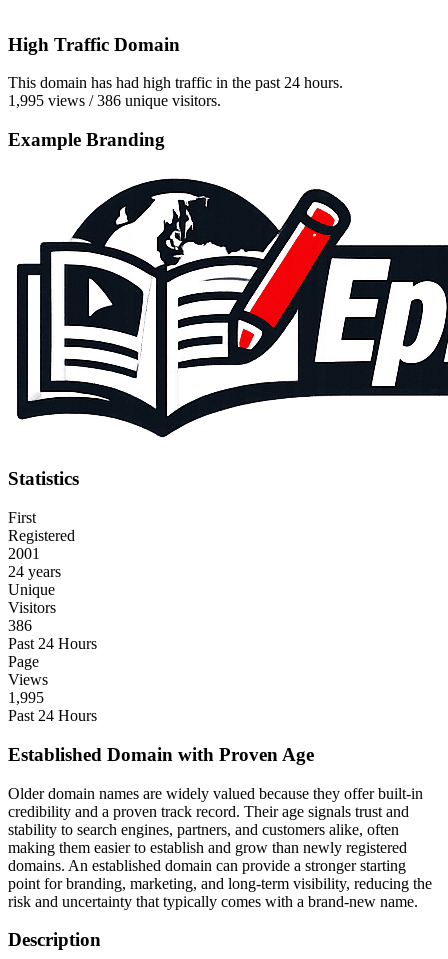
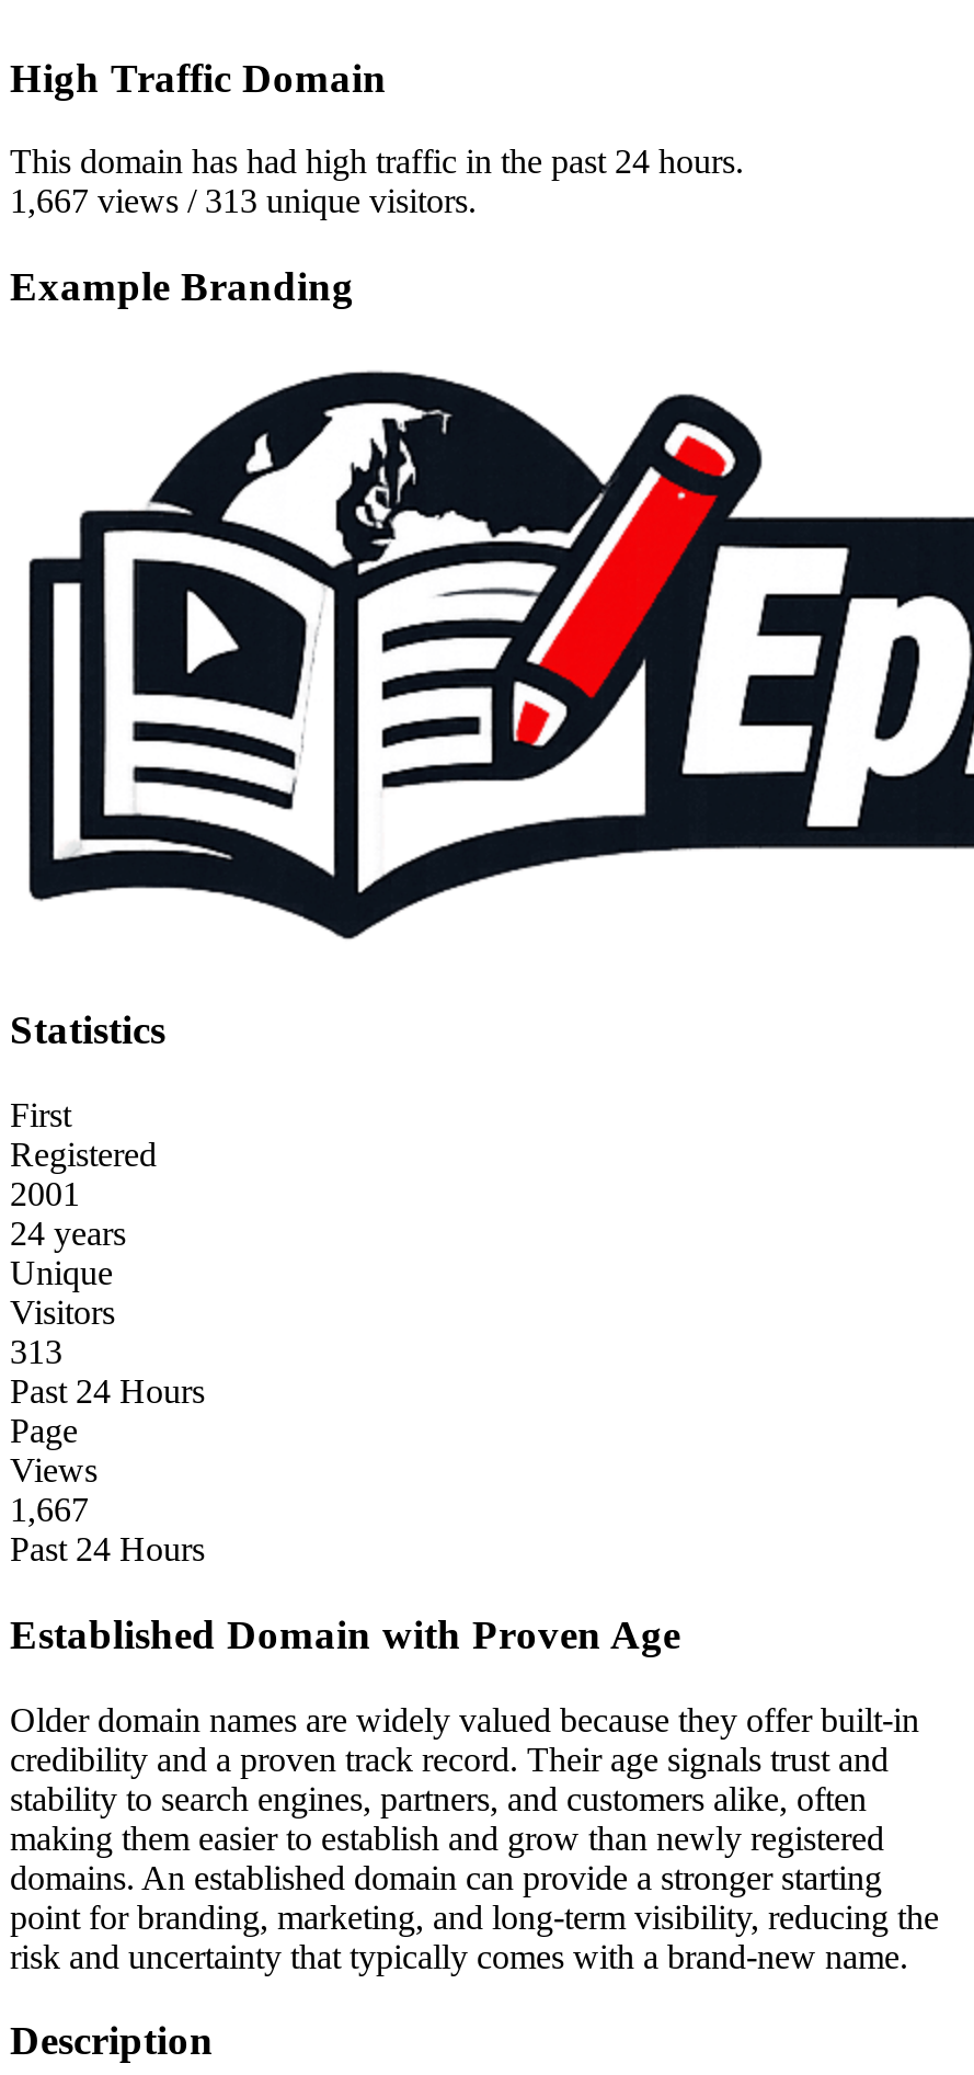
- 1,995 views / 386 unique visitors.
+ 1,667 views / 313 unique visitors.

- 386
+ 313

- 1,995
+ 1,667
